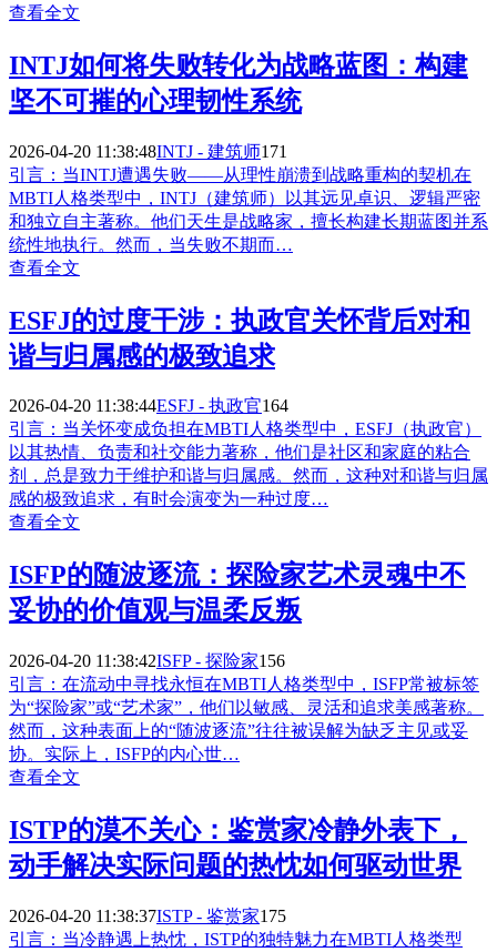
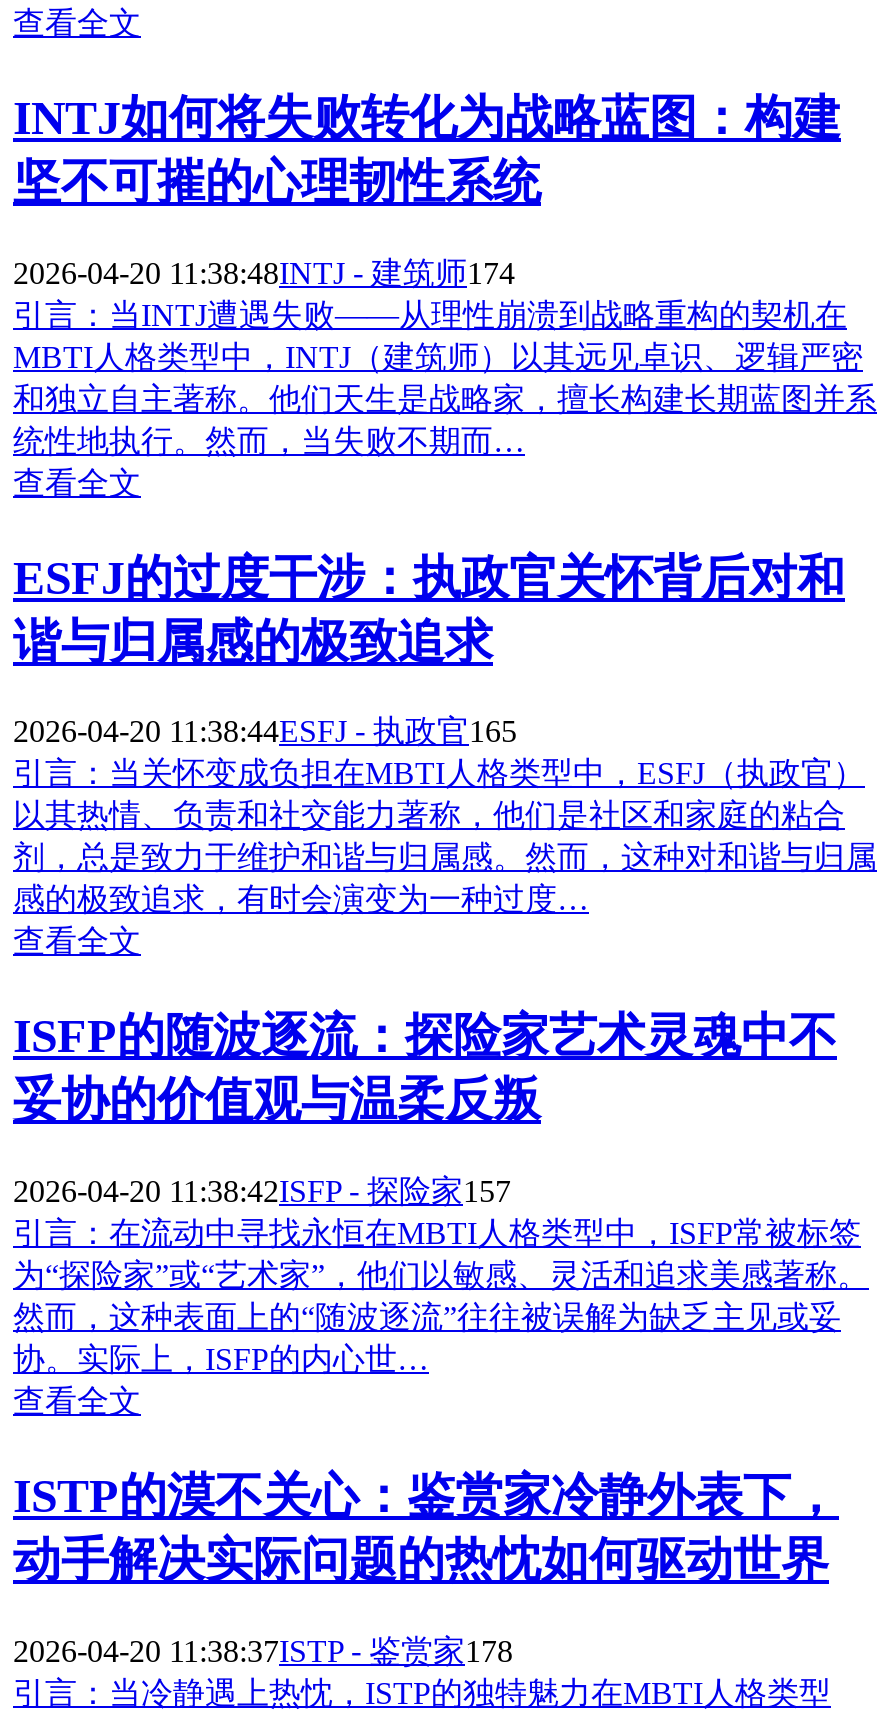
- 2026-04-20 11:38:48INTJ - 建筑师171
+ 2026-04-20 11:38:48INTJ - 建筑师174

- 2026-04-20 11:38:44ESFJ - 执政官164
+ 2026-04-20 11:38:44ESFJ - 执政官165

- 2026-04-20 11:38:42ISFP - 探险家156
+ 2026-04-20 11:38:42ISFP - 探险家157

- 2026-04-20 11:38:37ISTP - 鉴赏家175
+ 2026-04-20 11:38:37ISTP - 鉴赏家178
